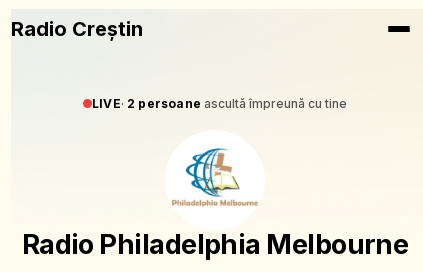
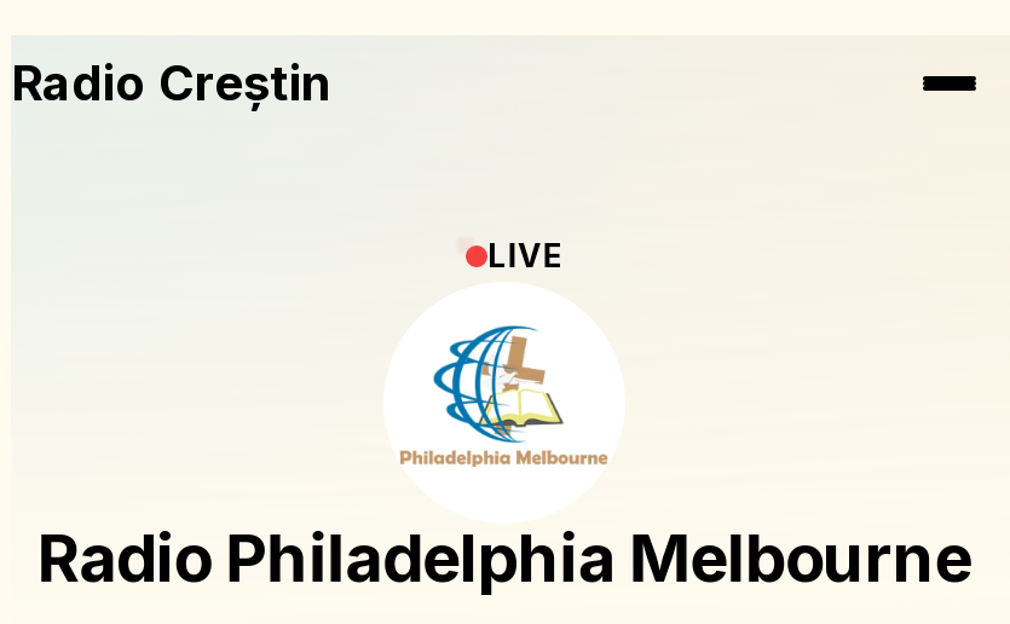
- LIVE · 2 persoane ascultă împreună cu tine
+ LIVE
